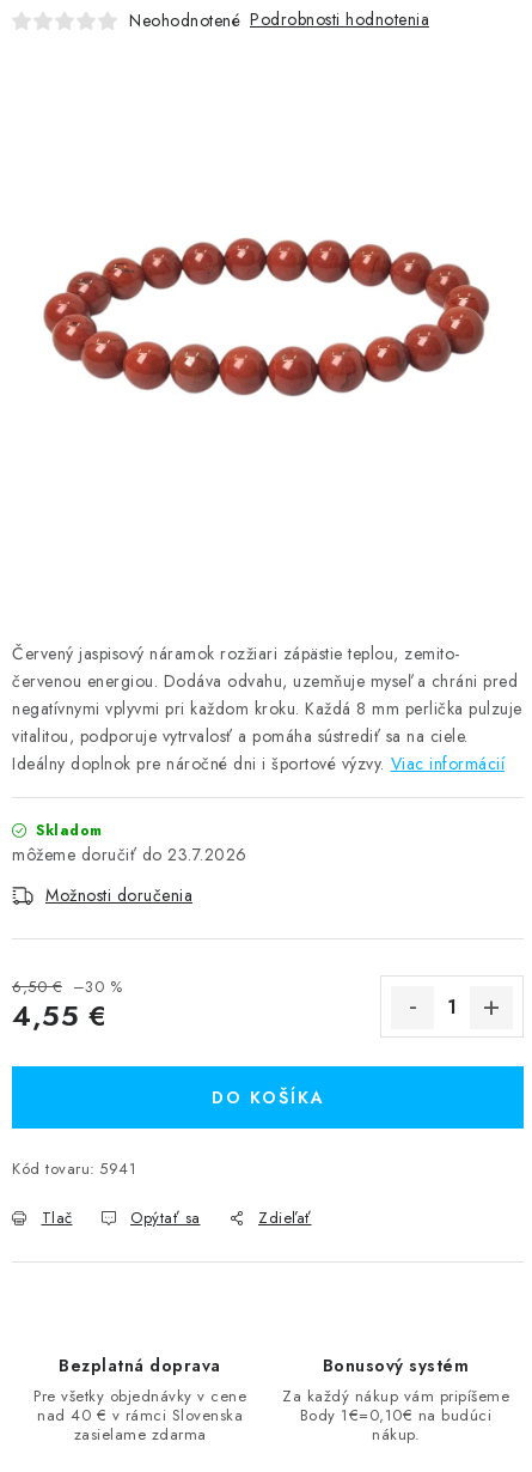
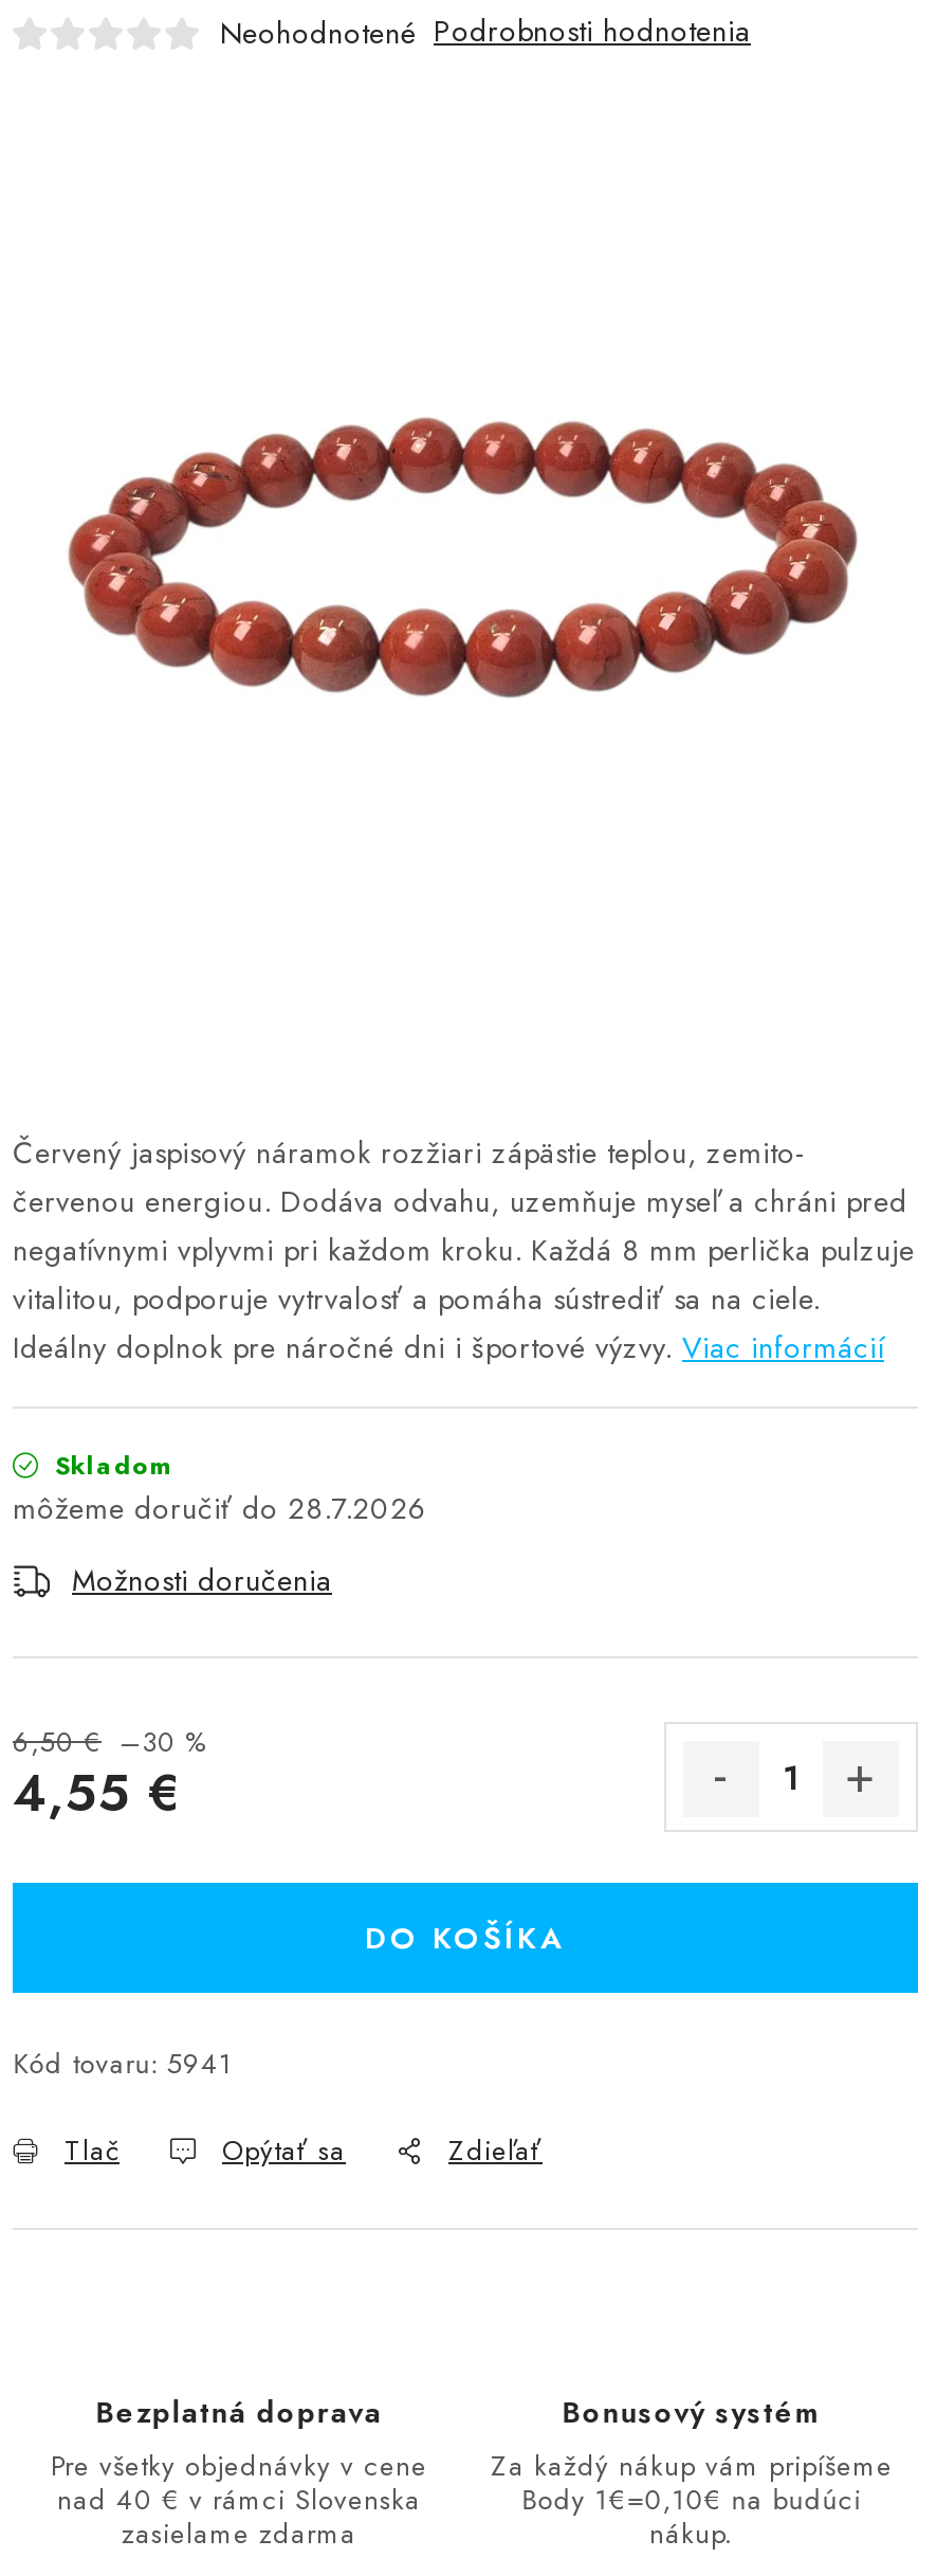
- 23.7.2026
+ 28.7.2026
